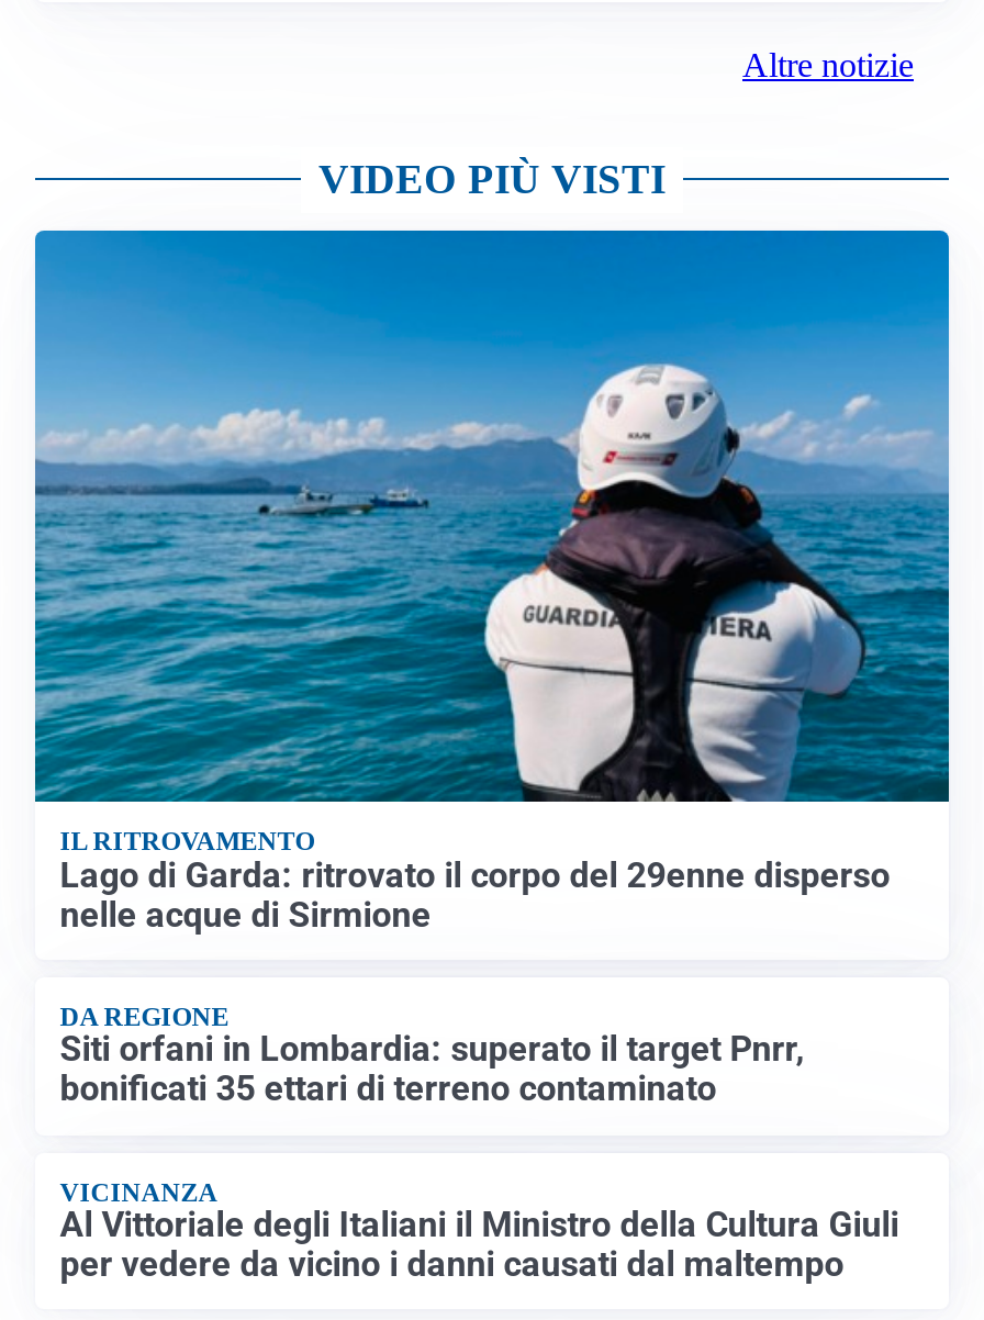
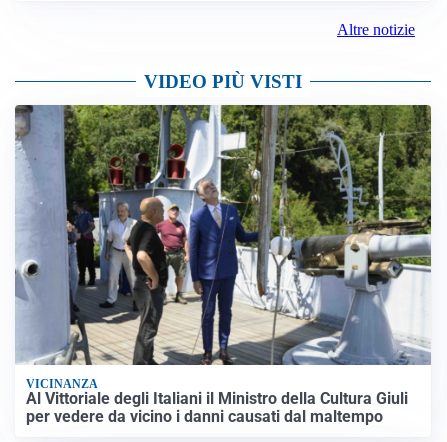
- [image]
+ [image]

- IL RITROVAMENTO
- Lago di Garda: ritrovato il corpo del 29enne disperso
- nelle acque di Sirmione
- DA REGIONE
- Siti orfani in Lombardia: superato il target Pnrr,
- bonificati 35 ettari di terreno contaminato
